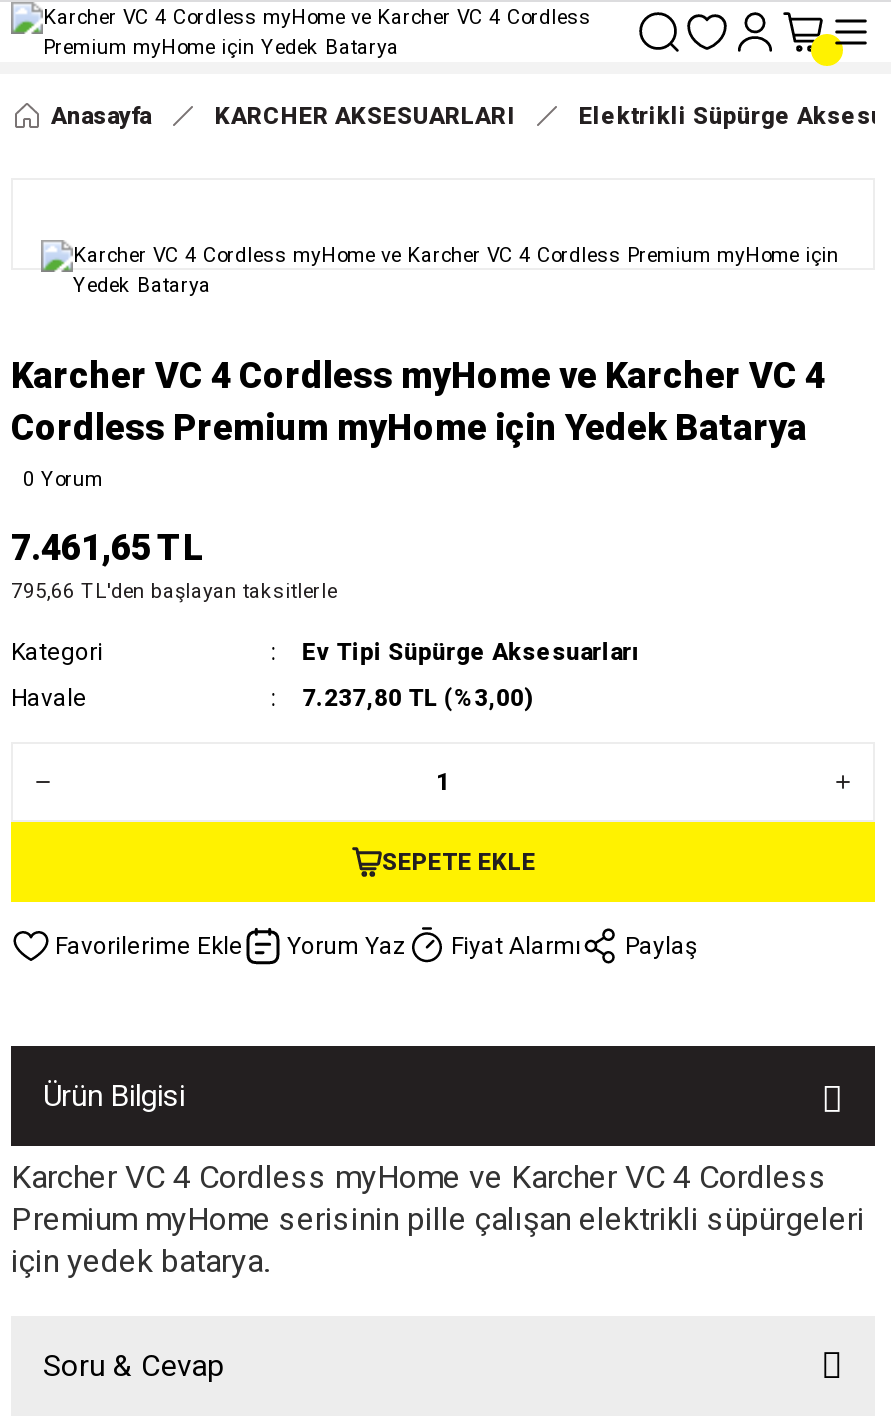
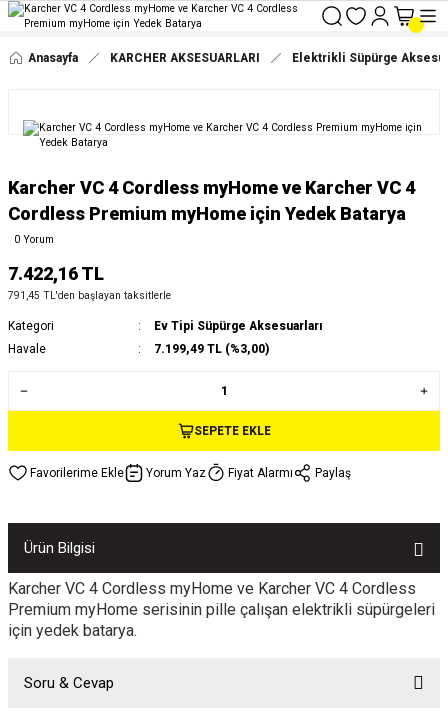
- 7.461,65 TL
+ 7.422,16 TL

- 795,66 TL'den başlayan taksitlerle
+ 791,45 TL'den başlayan taksitlerle

- 7.237,80 TL (%3,00)
+ 7.199,49 TL (%3,00)
